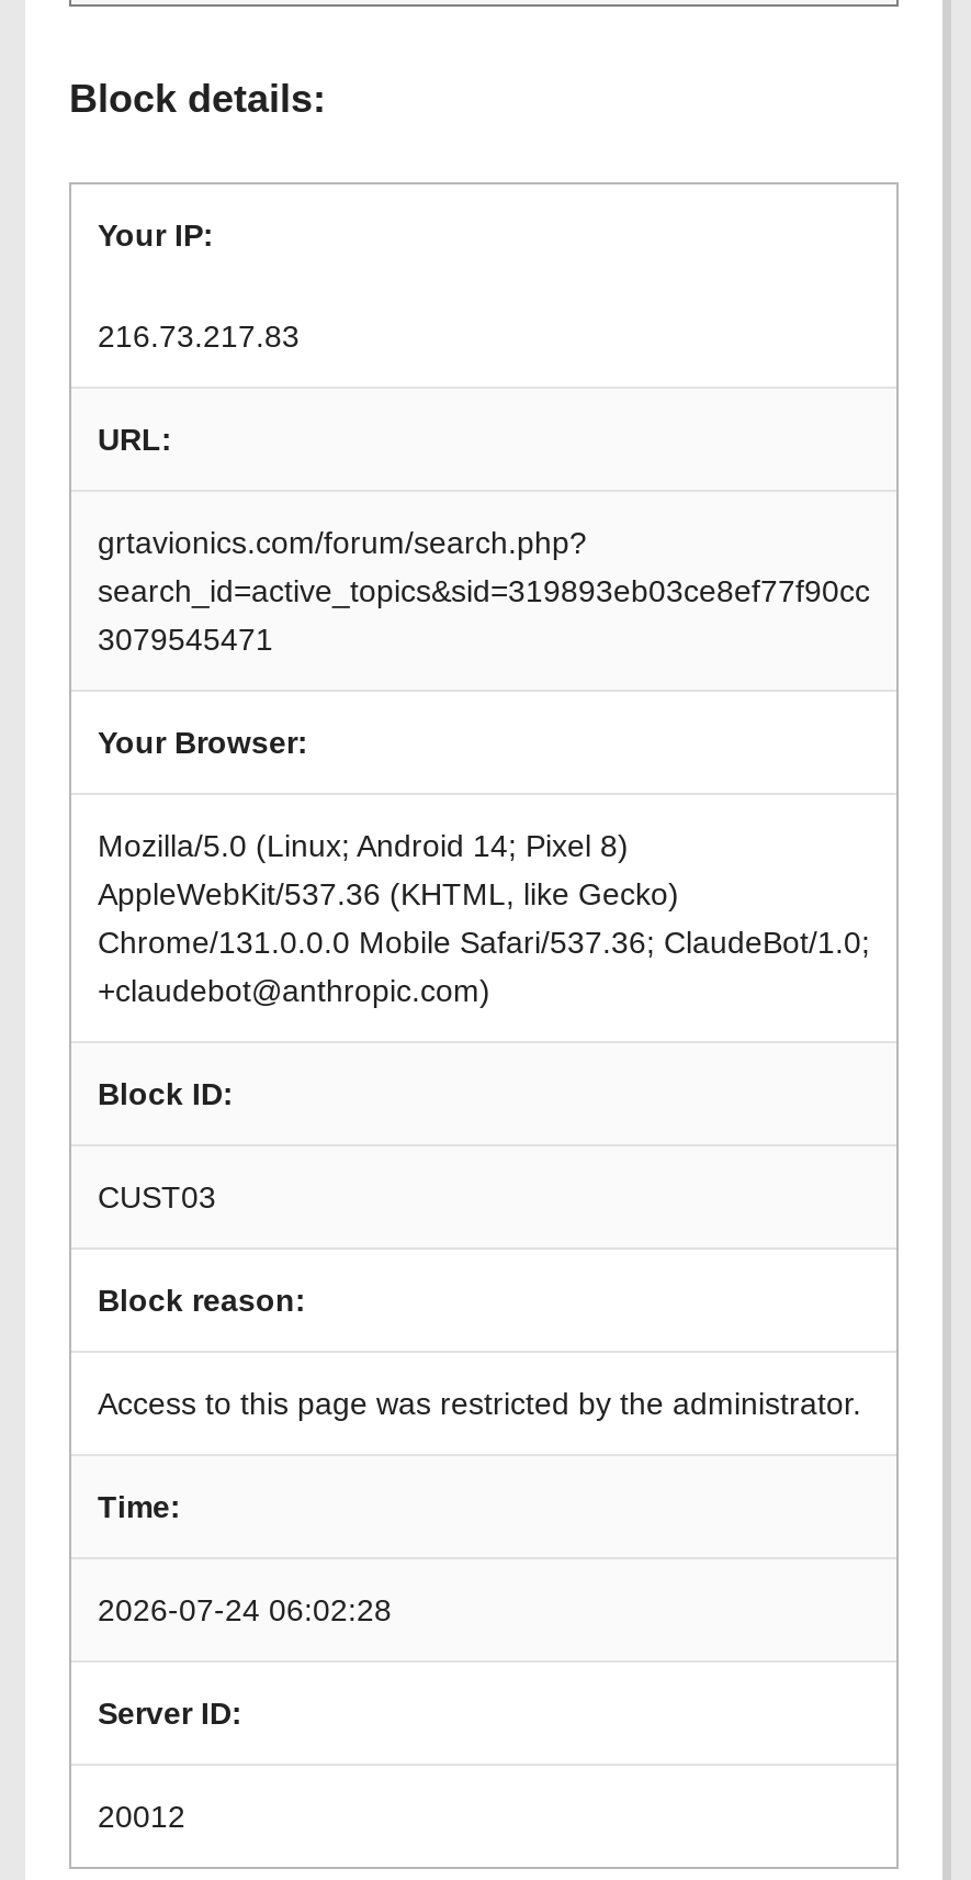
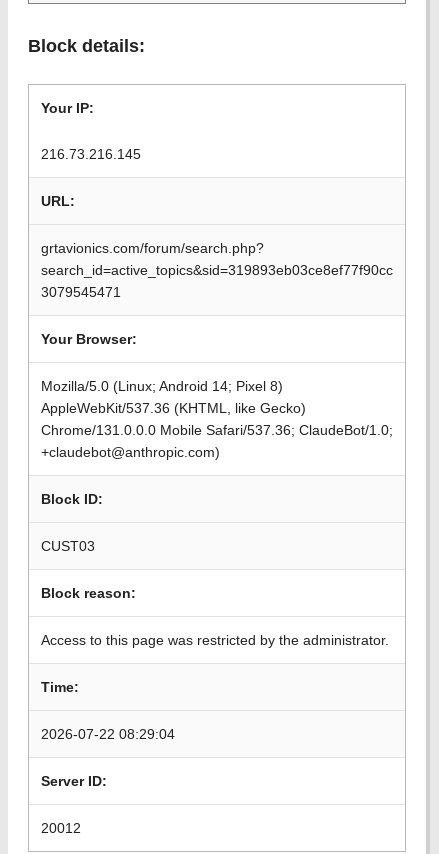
- 216.73.217.83
+ 216.73.216.145

- 2026-07-24 06:02:28
+ 2026-07-22 08:29:04
